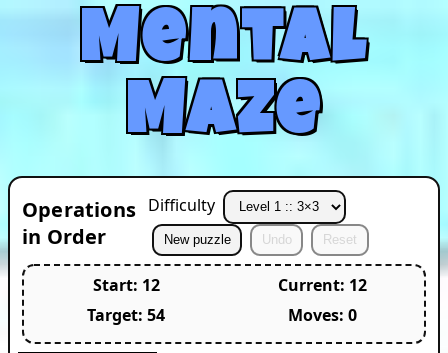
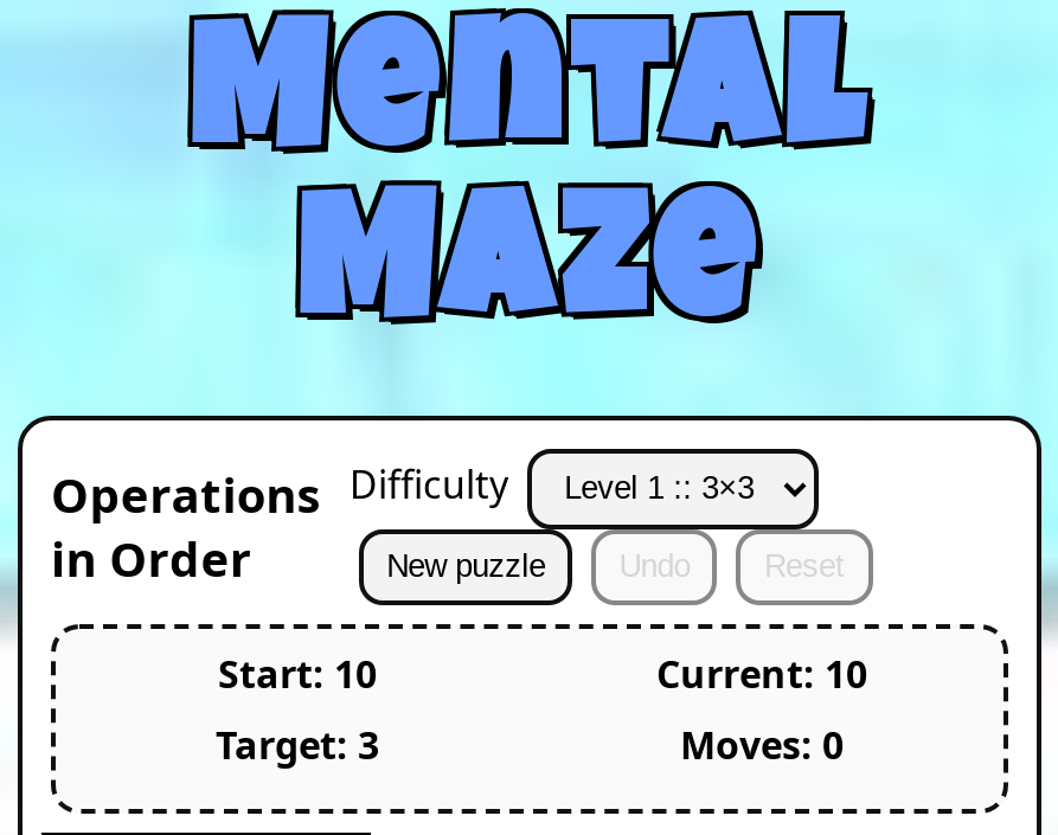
- Start: 12
+ Start: 10

- Current: 12
+ Current: 10

- Target: 54
+ Target: 3
